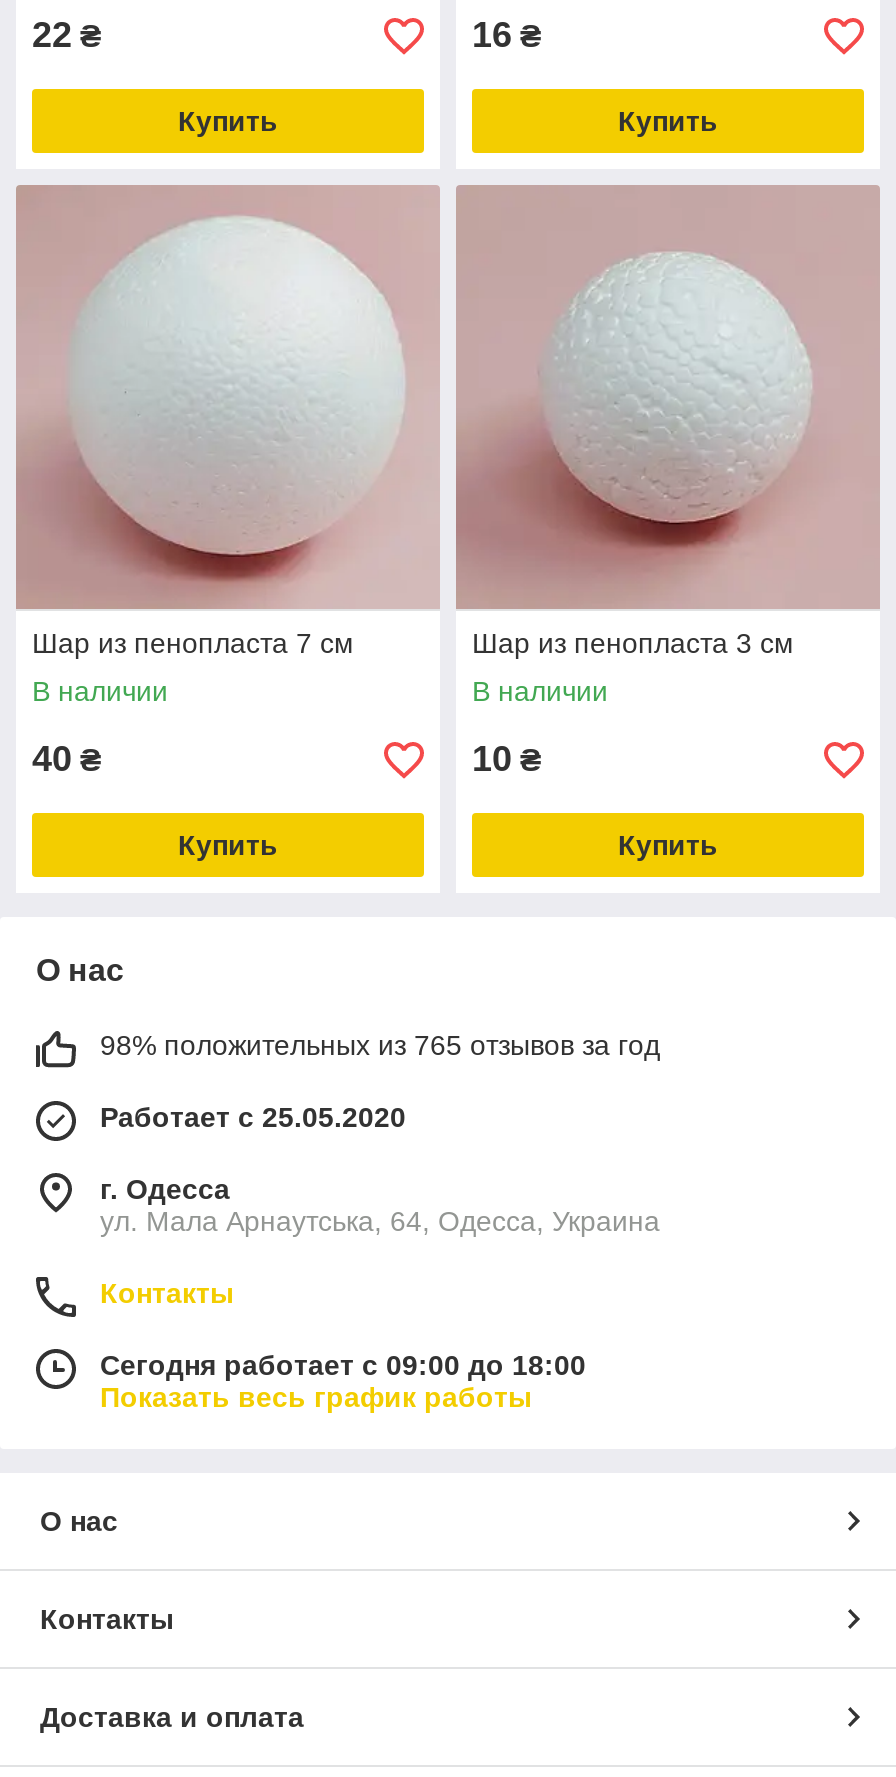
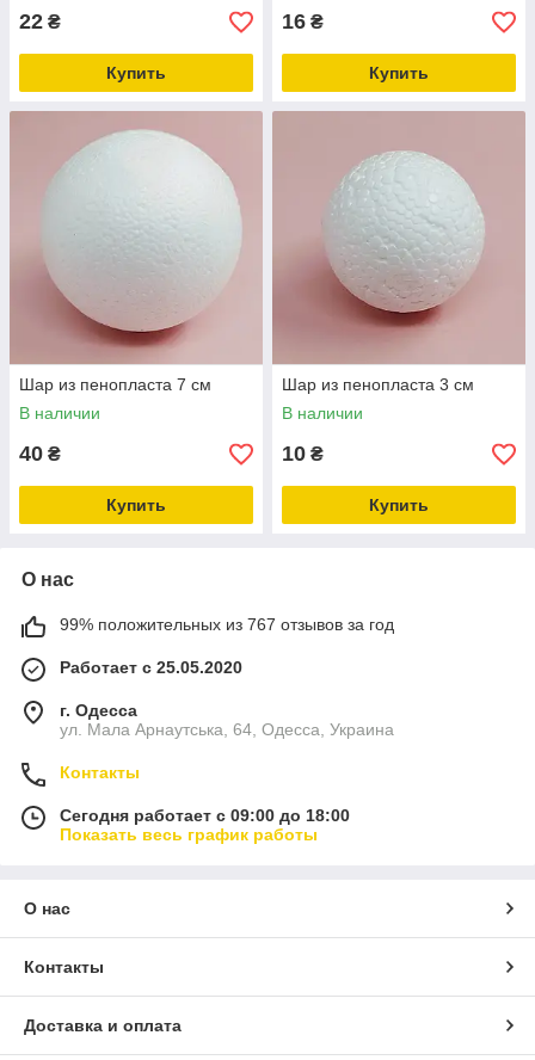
- 98% положительных из 765 отзывов за год
+ 99% положительных из 767 отзывов за год
